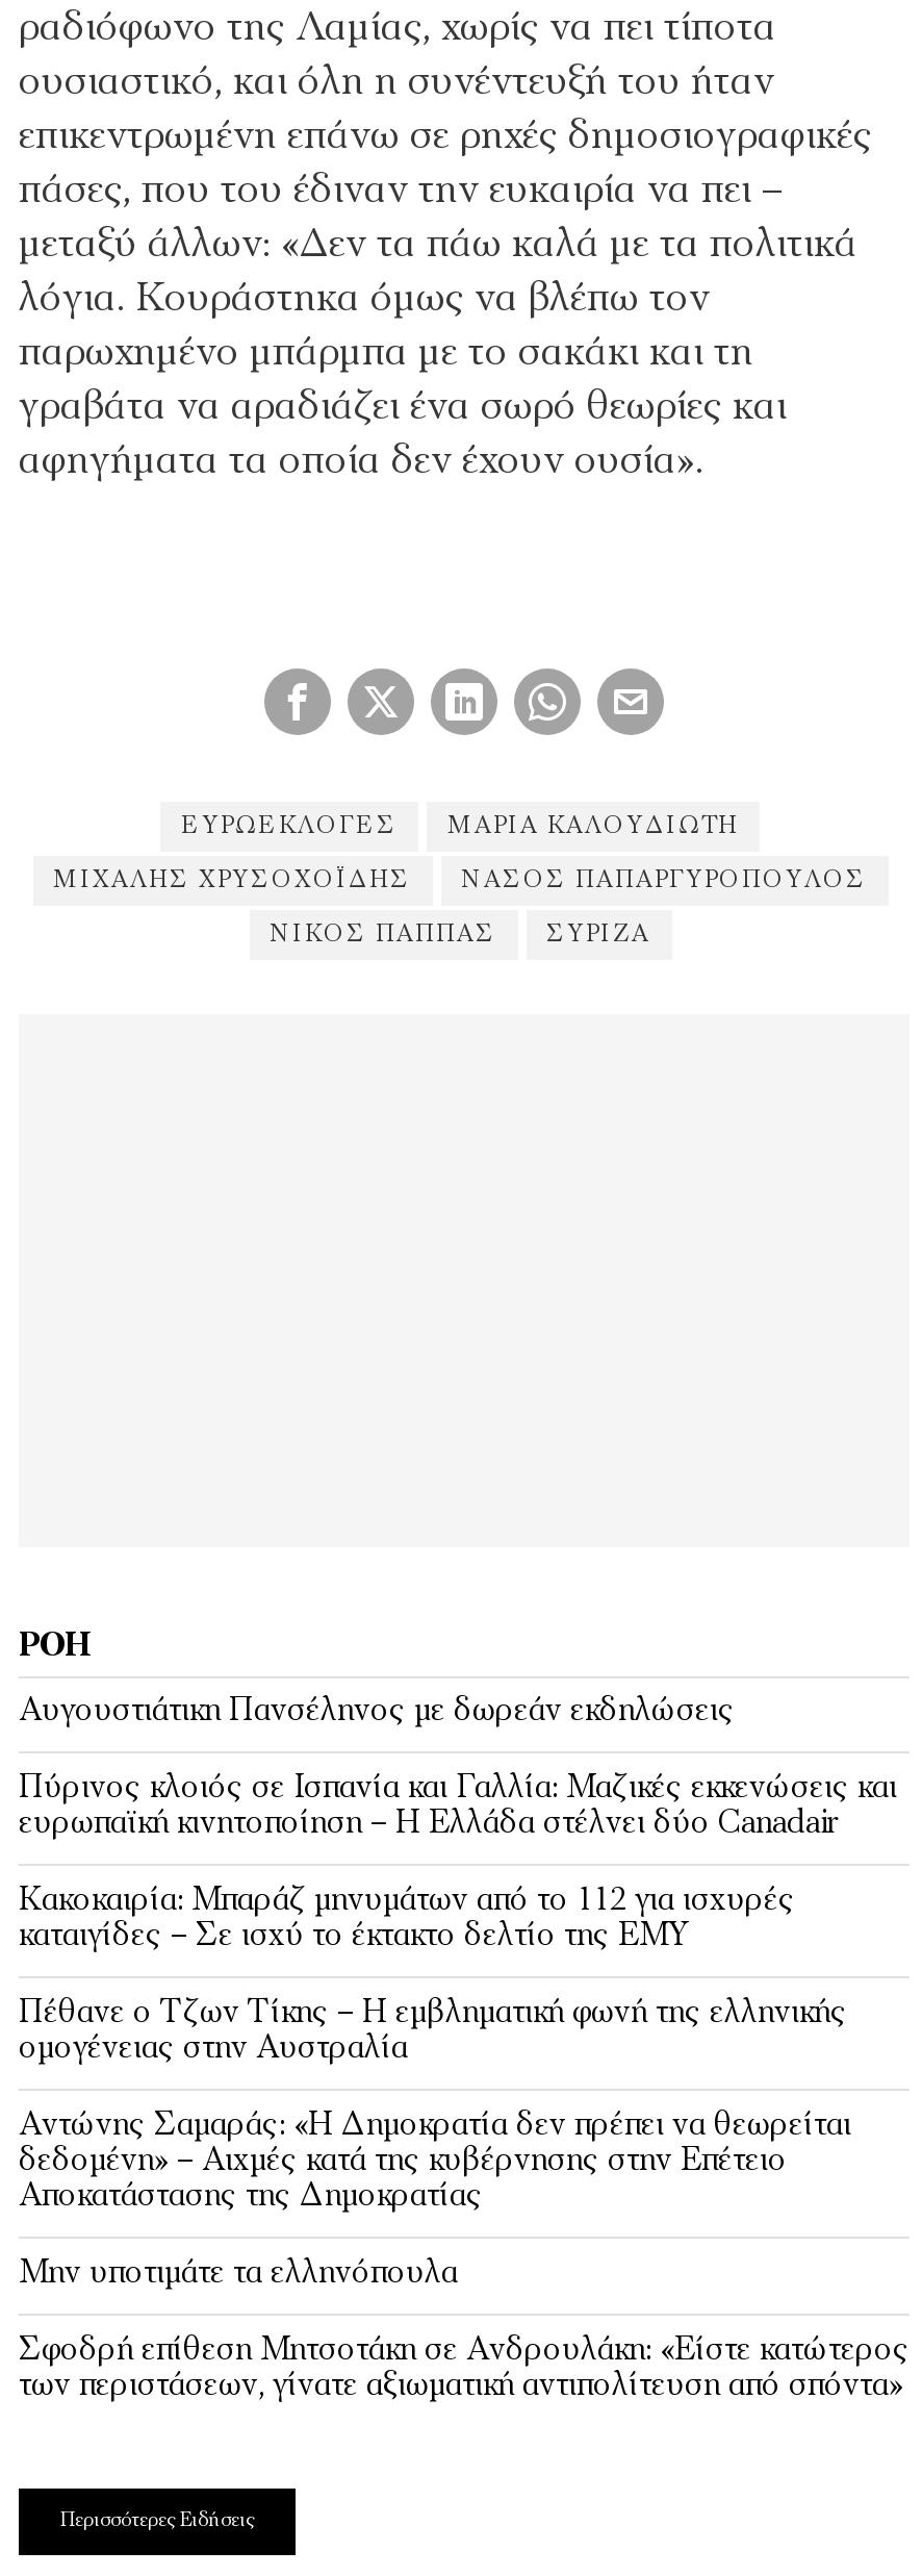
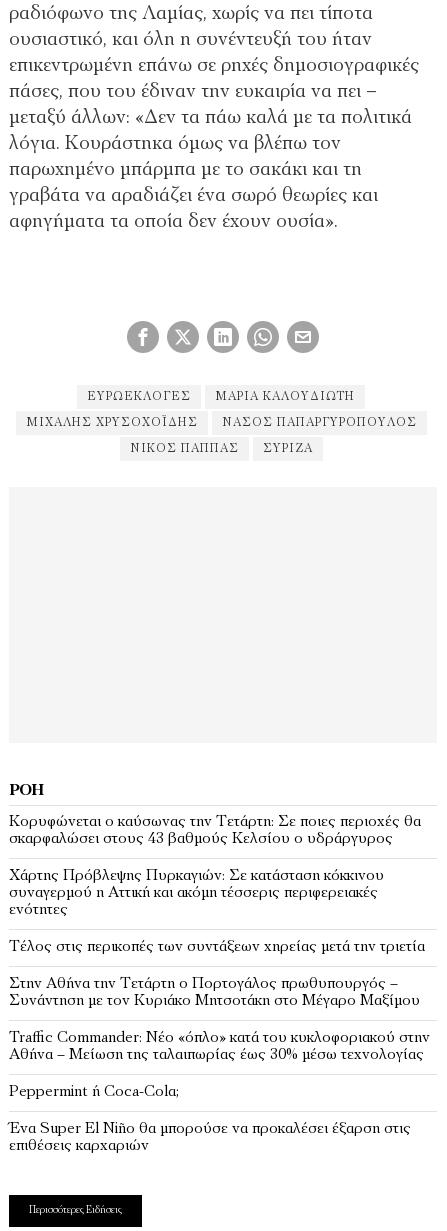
- Αυγουστιάτικη Πανσέληνος με δωρεάν εκδηλώσεις
+ Κορυφώνεται ο καύσωνας την Τετάρτη: Σε ποιες περιοχές θα
+ σκαρφαλώσει στους 43 βαθμούς Κελσίου ο υδράργυρος

- Πύρινος κλοιός σε Ισπανία και Γαλλία: Μαζικές εκκενώσεις και
- ευρωπαϊκή κινητοποίηση – Η Ελλάδα στέλνει δύο Canadair
+ Χάρτης Πρόβλεψης Πυρκαγιών: Σε κατάσταση κόκκινου
+ συναγερμού η Αττική και ακόμη τέσσερις περιφερειακές
+ ενότητες

- Κακοκαιρία: Μπαράζ μηνυμάτων από το 112 για ισχυρές
- καταιγίδες – Σε ισχύ το έκτακτο δελτίο της ΕΜΥ
+ Τέλος στις περικοπές των συντάξεων χηρείας μετά την τριετία

- Πέθανε ο Τζων Τίκης – Η εμβληματική φωνή της ελληνικής
- ομογένειας στην Αυστραλία
+ Στην Αθήνα την Τετάρτη ο Πορτογάλος πρωθυπουργός –
+ Συνάντηση με τον Κυριάκο Μητσοτάκη στο Μέγαρο Μαξίμου

- Αντώνης Σαμαράς: «Η Δημοκρατία δεν πρέπει να θεωρείται
- δεδομένη» – Αιχμές κατά της κυβέρνησης στην Επέτειο
- Αποκατάστασης της Δημοκρατίας
+ Traffic Commander: Νέο «όπλο» κατά του κυκλοφοριακού στην
+ Αθήνα – Μείωση της ταλαιπωρίας έως 30% μέσω τεχνολογίας

- Μην υποτιμάτε τα ελληνόπουλα
+ Peppermint ή Coca-Colα;

- Σφοδρή επίθεση Μητσοτάκη σε Ανδρουλάκη: «Είστε κατώτερος
- των περιστάσεων, γίνατε αξιωματική αντιπολίτευση από σπόντα»
+ Ένα Super El Niño θα μπορούσε να προκαλέσει έξαρση στις
+ επιθέσεις καρχαριών
